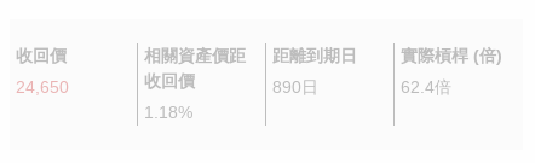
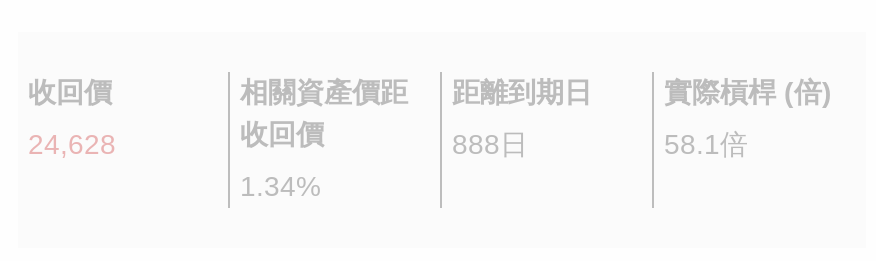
- 24,650
+ 24,628

- 890日
+ 888日

- 62.4倍
+ 58.1倍

- 1.18%
+ 1.34%
